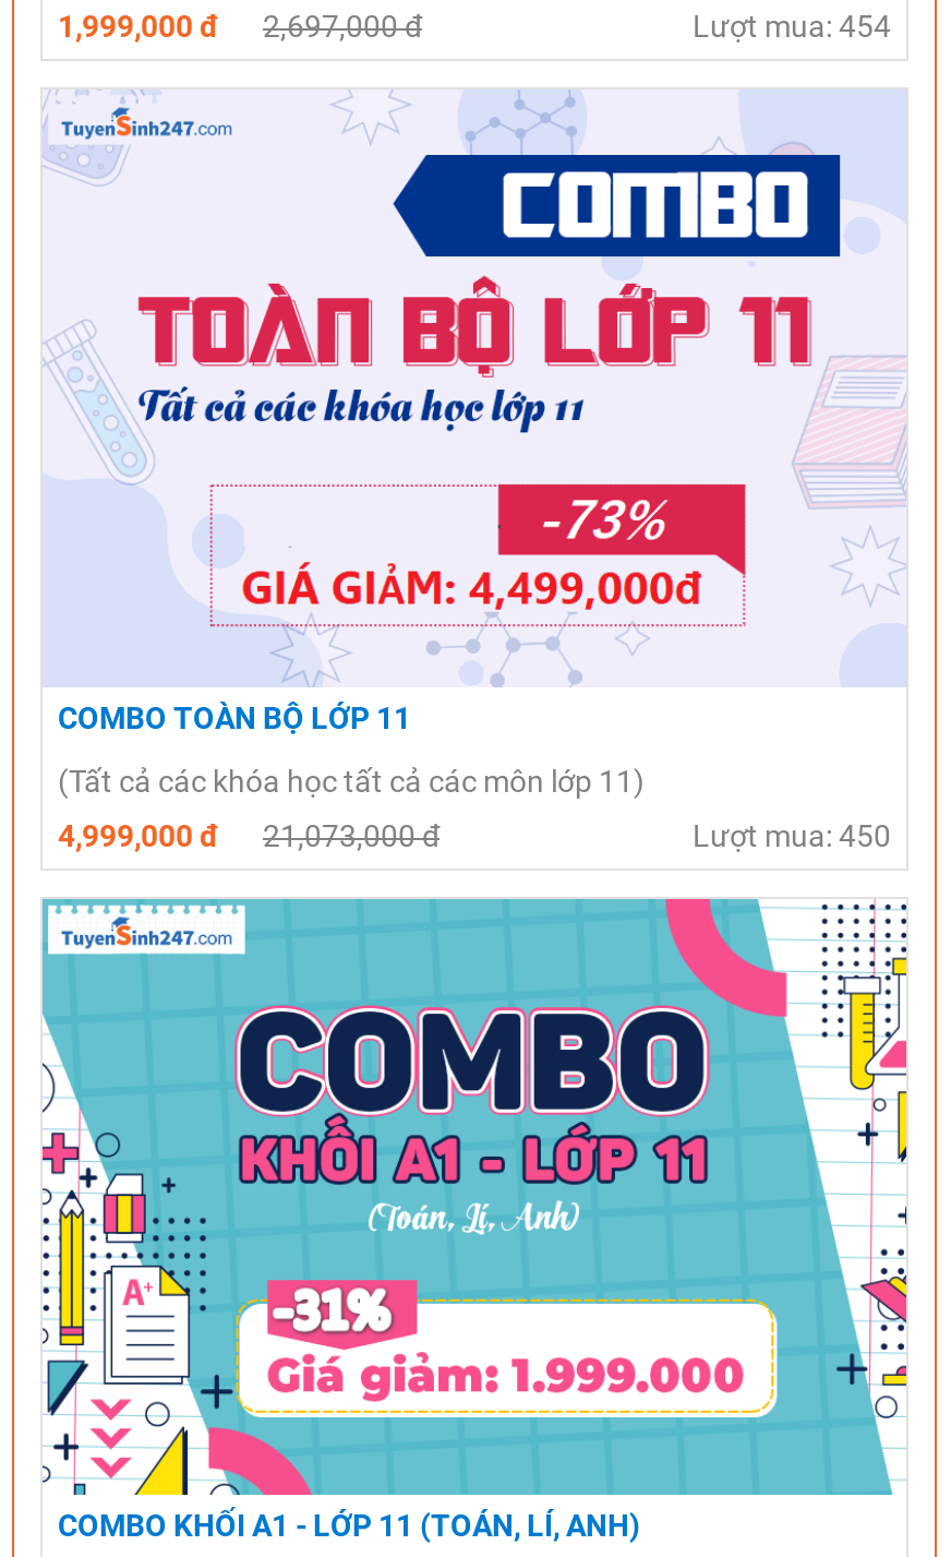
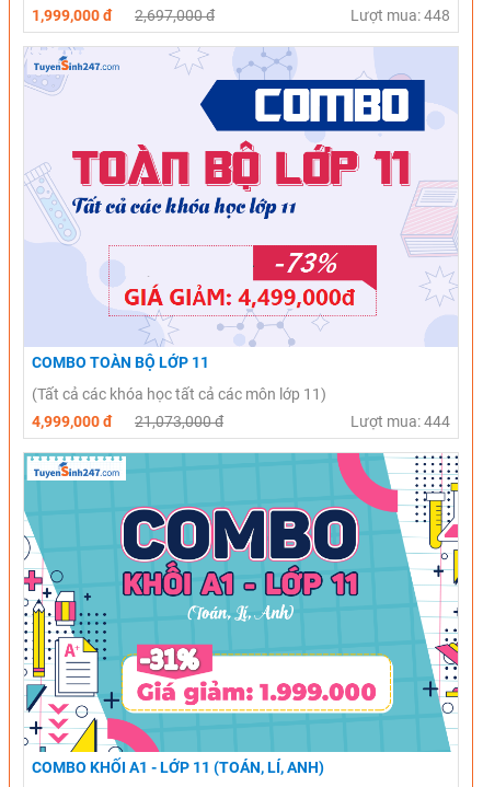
- Lượt mua: 454
+ Lượt mua: 448

- Lượt mua: 450
+ Lượt mua: 444
